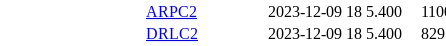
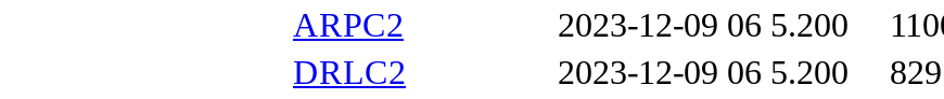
- 2023-12-09 18 5.400
+ 2023-12-09 06 5.200

- 2023-12-09 18 5.400
+ 2023-12-09 06 5.200
